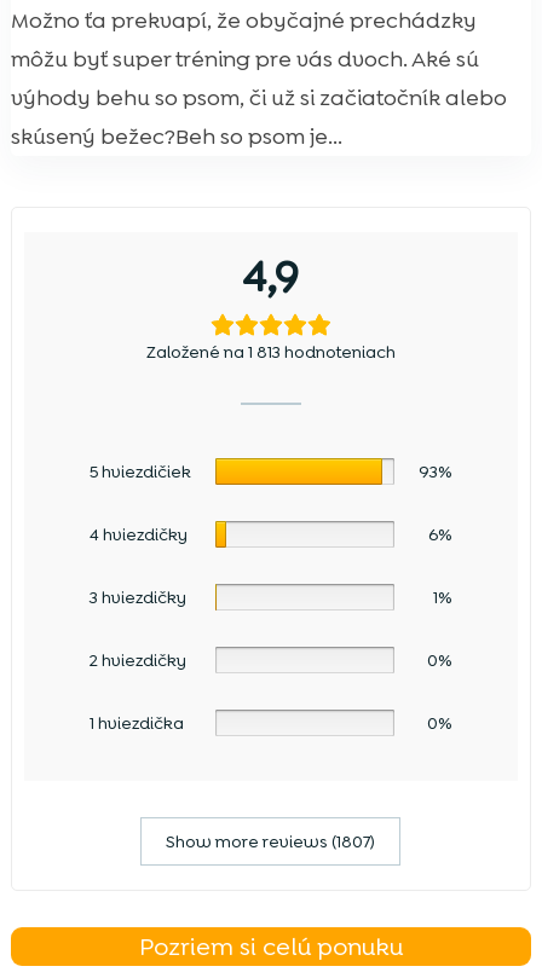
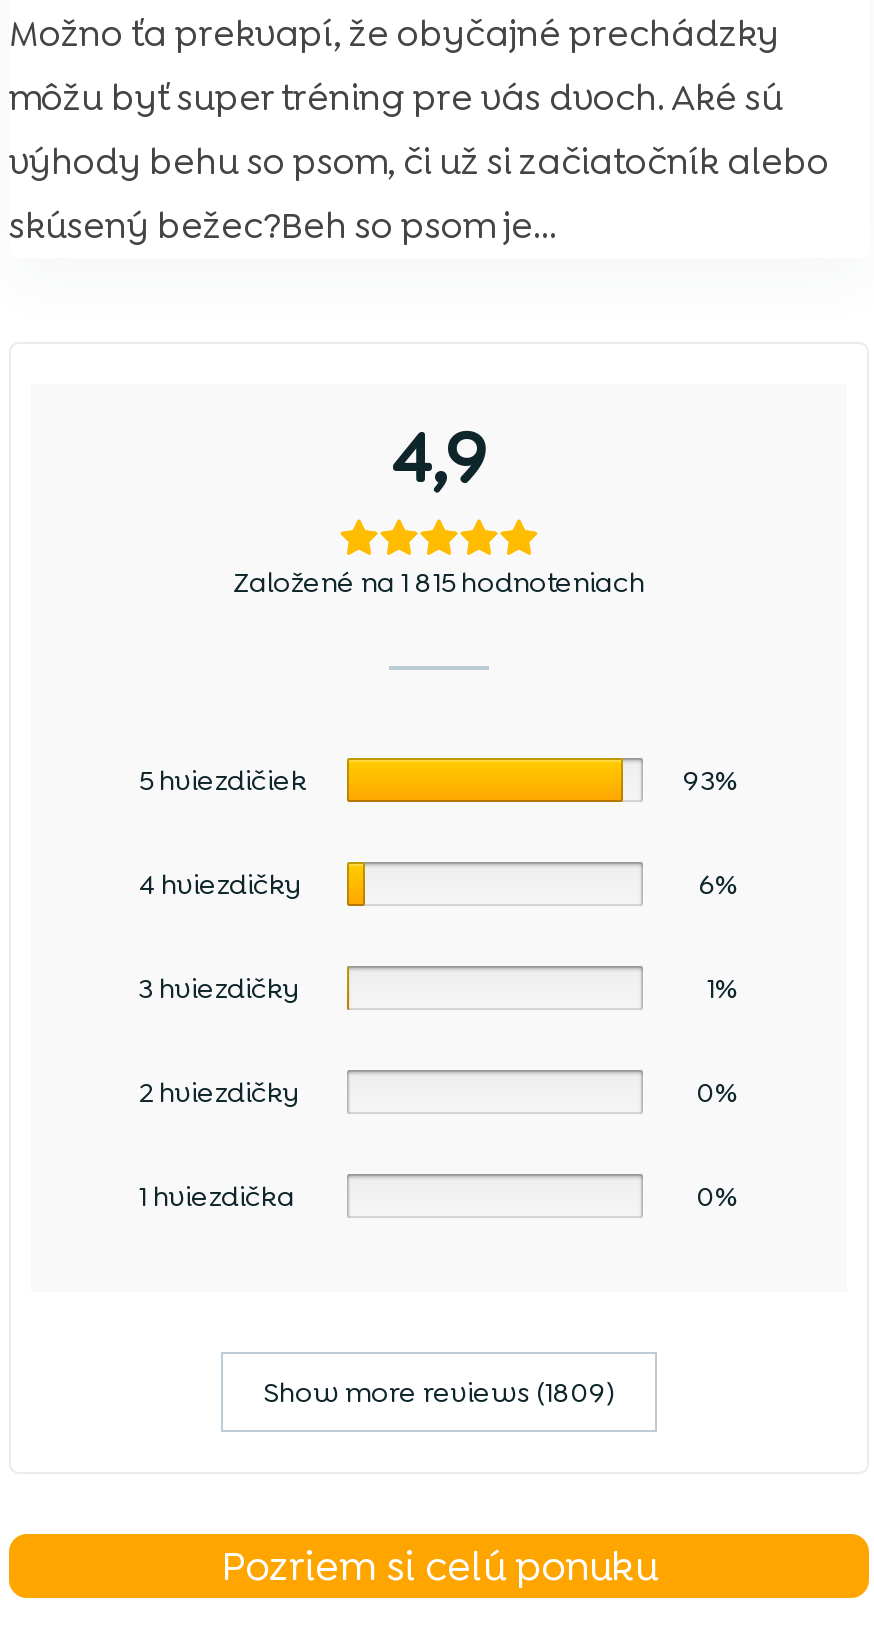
- Založené na 1 813 hodnoteniach
+ Založené na 1 815 hodnoteniach

- Show more reviews (1807)
+ Show more reviews (1809)
